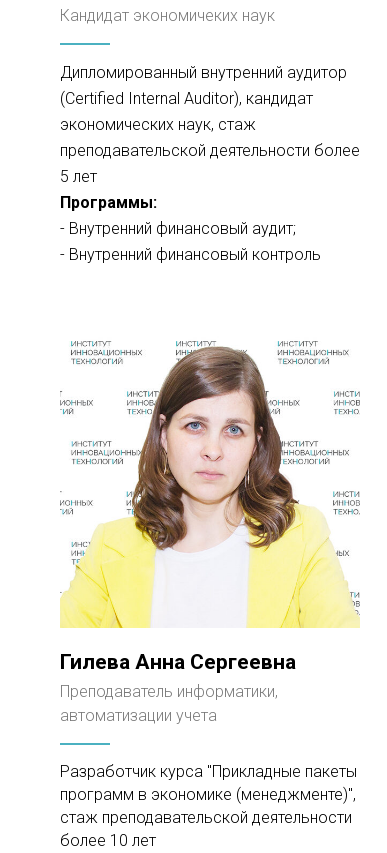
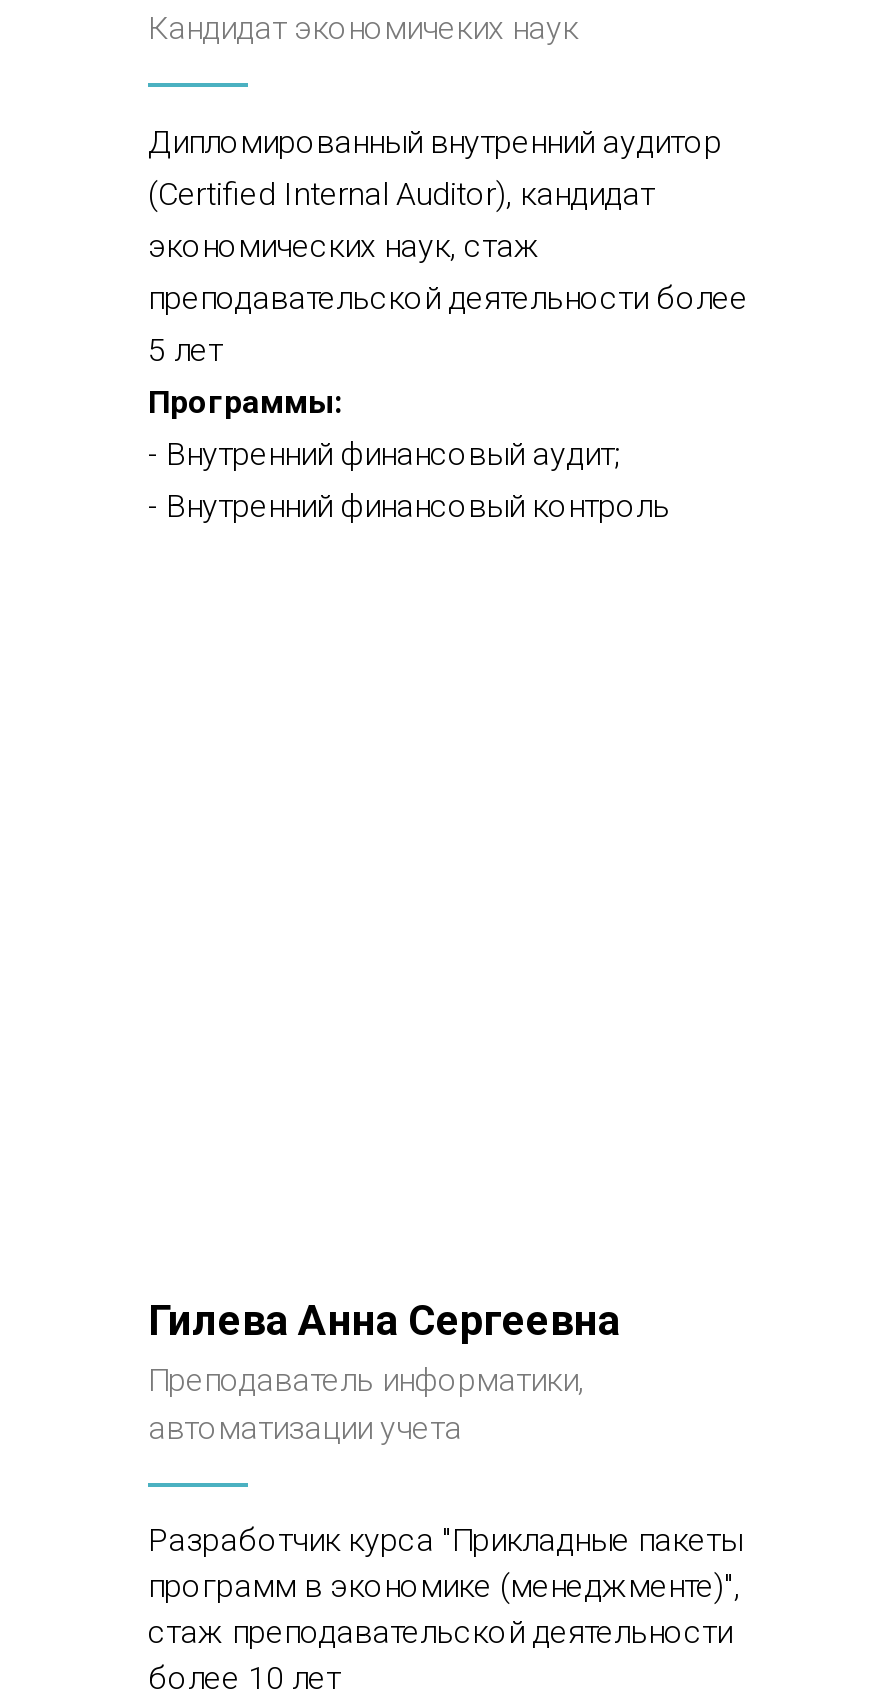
- [image]
